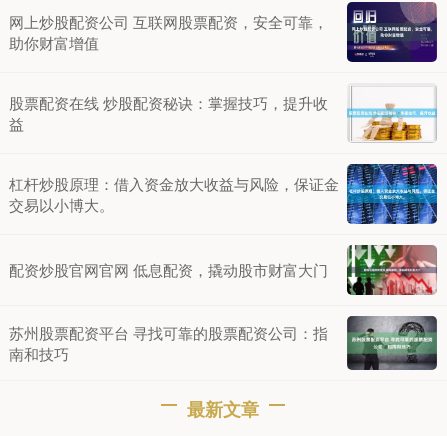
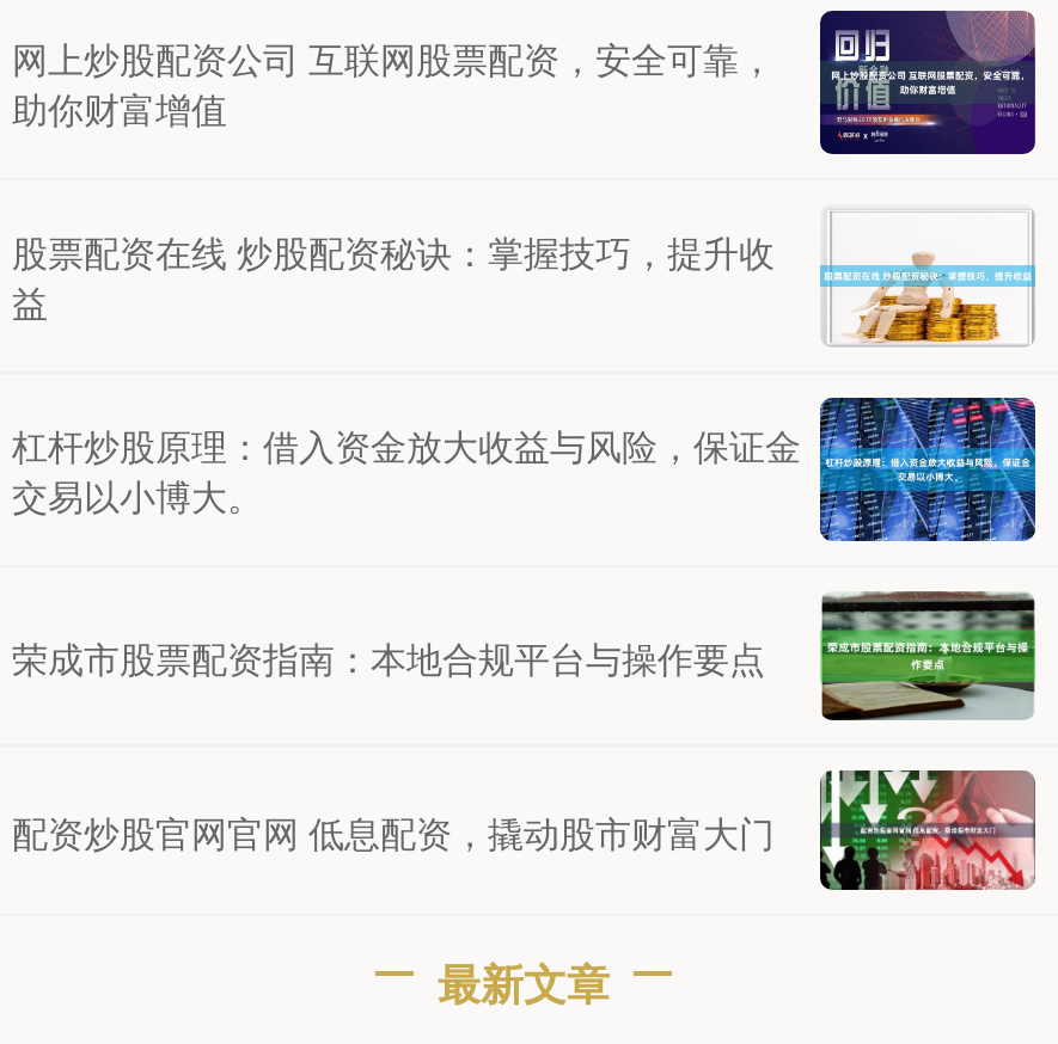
+ [image]
+ 荣成市股票配资指南：本地合规平台与操作要点

moved down: [image] | 配资炒股官网官网 低息配资，撬动股市财富大门

- [image]
- 苏州股票配资平台 寻找可靠的股票配资公司：指
- 南和技巧
